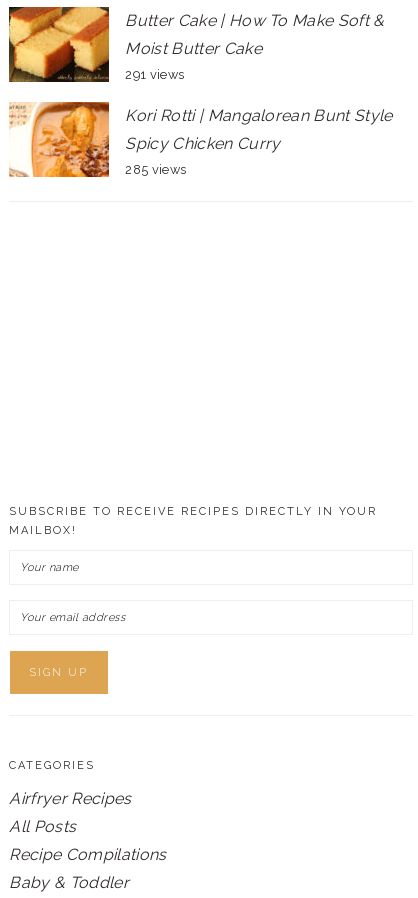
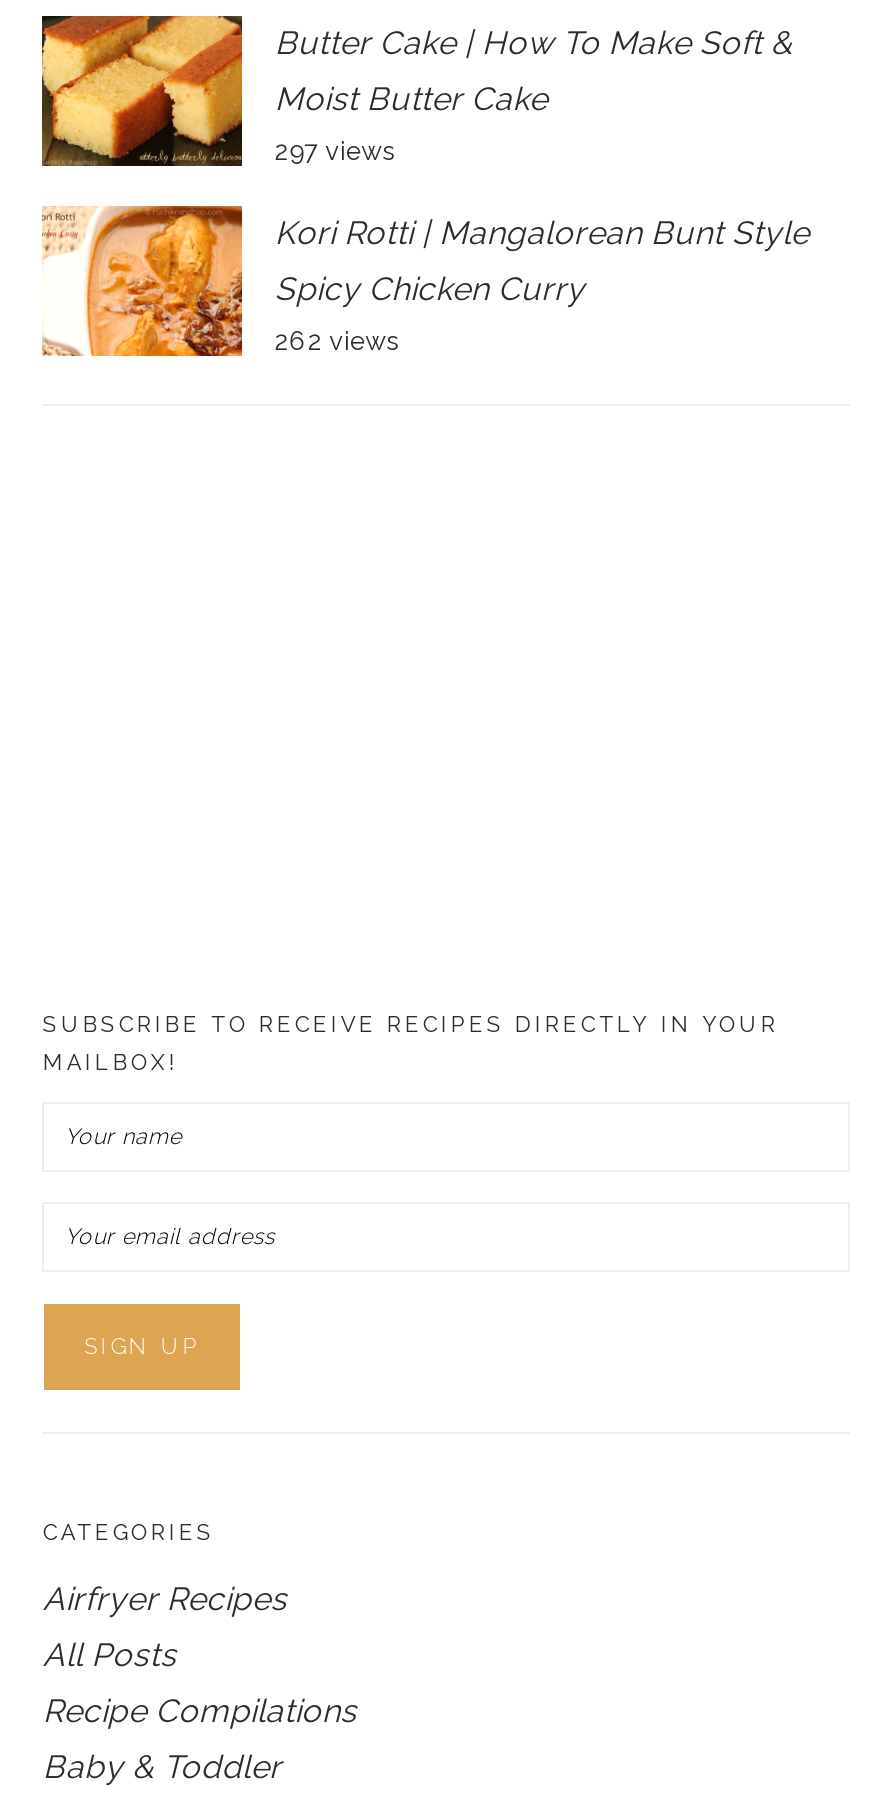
- 291 views
+ 297 views

- 285 views
+ 262 views
